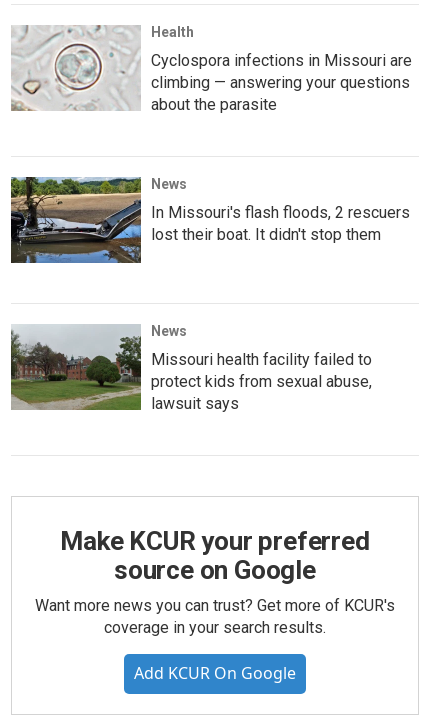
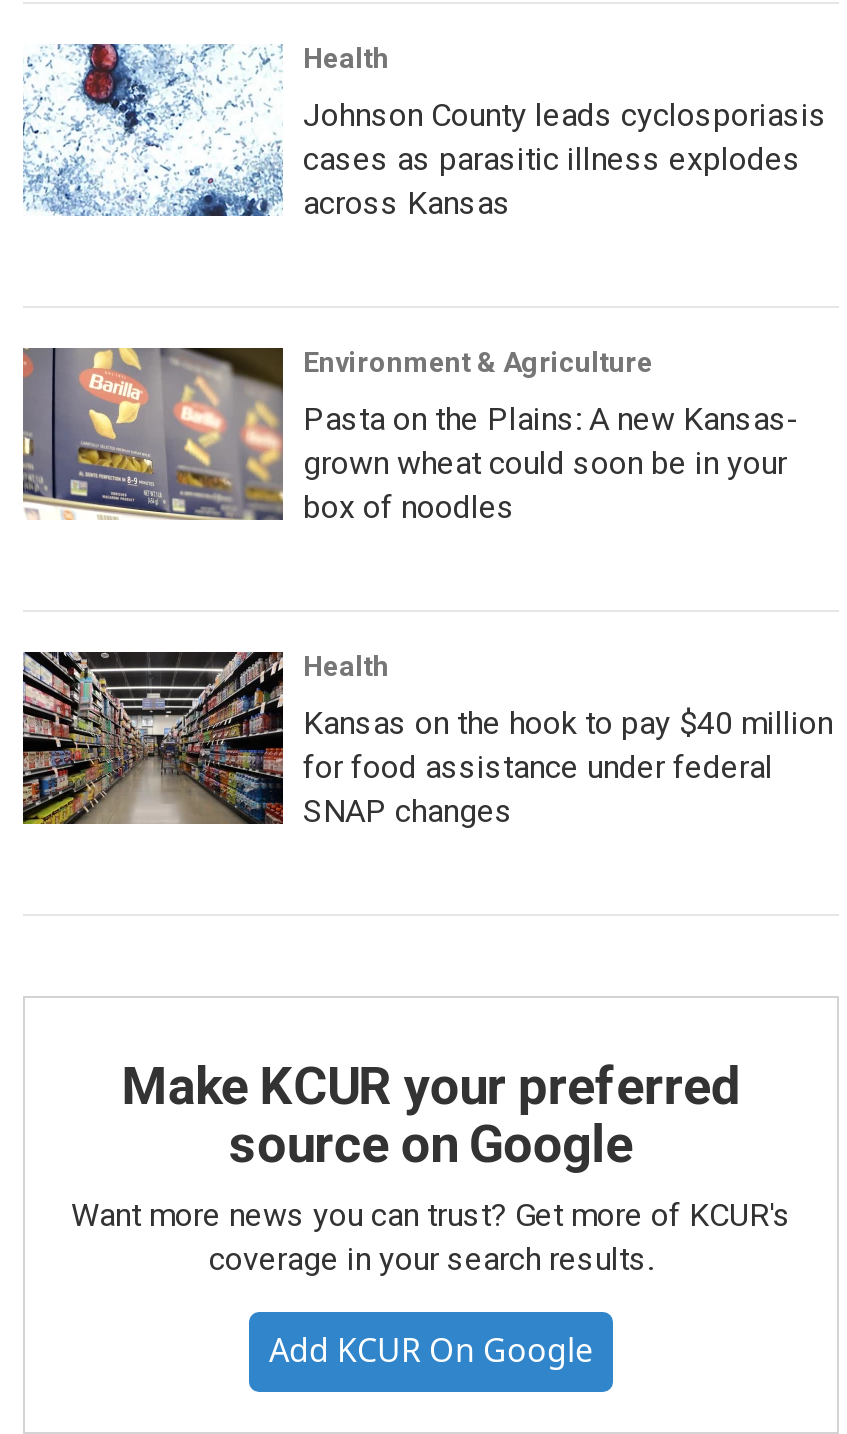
- [image]
- Cyclospora infections in Missouri are
- climbing — answering your questions
- about the parasite
+ [image]
+ Johnson County leads cyclosporiasis
+ cases as parasitic illness explodes
+ across Kansas

- [image]
- News
+ [image]
+ Environment & Agriculture

- In Missouri's flash floods, 2 rescuers
- lost their boat. It didn't stop them
+ Pasta on the Plains: A new Kansas-
+ grown wheat could soon be in your
+ box of noodles

- [image]
- News
+ [image]
+ Health

- Missouri health facility failed to
- protect kids from sexual abuse,
- lawsuit says
+ Kansas on the hook to pay $40 million
+ for food assistance under federal
+ SNAP changes
